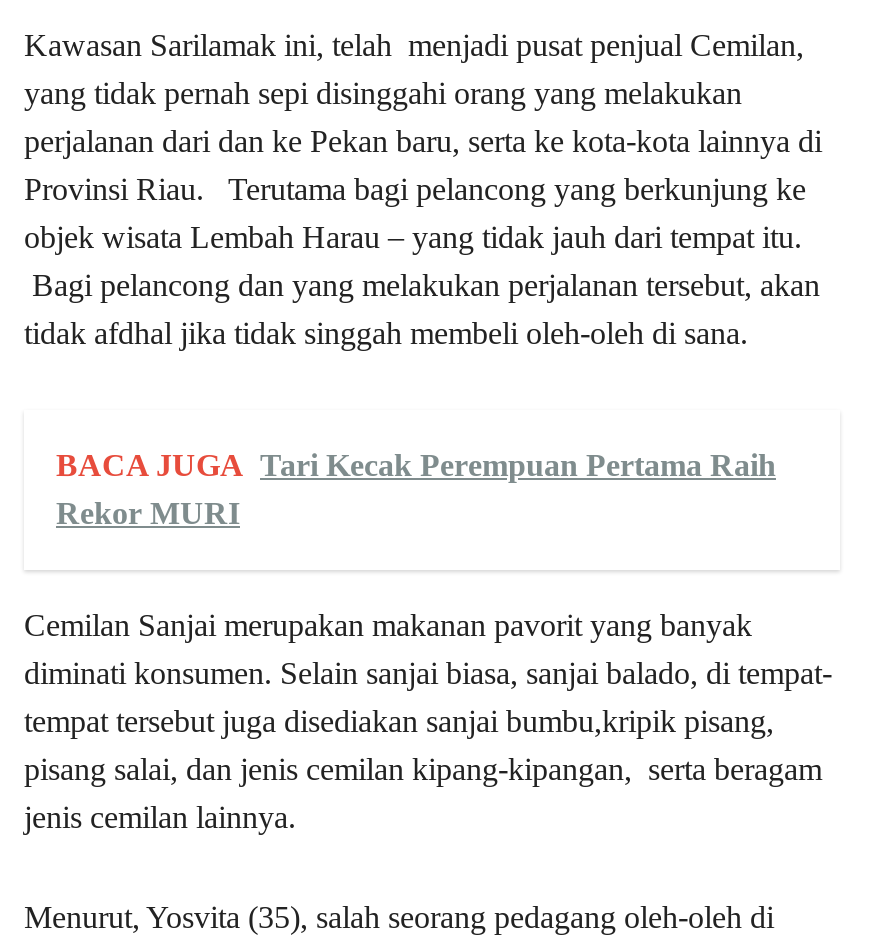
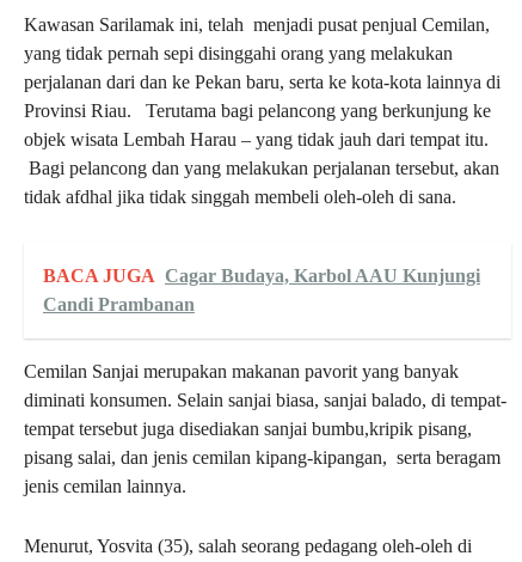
- BACA JUGA Tari Kecak Perempuan Pertama Raih
- Rekor MURI
+ BACA JUGA Cagar Budaya, Karbol AAU Kunjungi
+ Candi Prambanan
